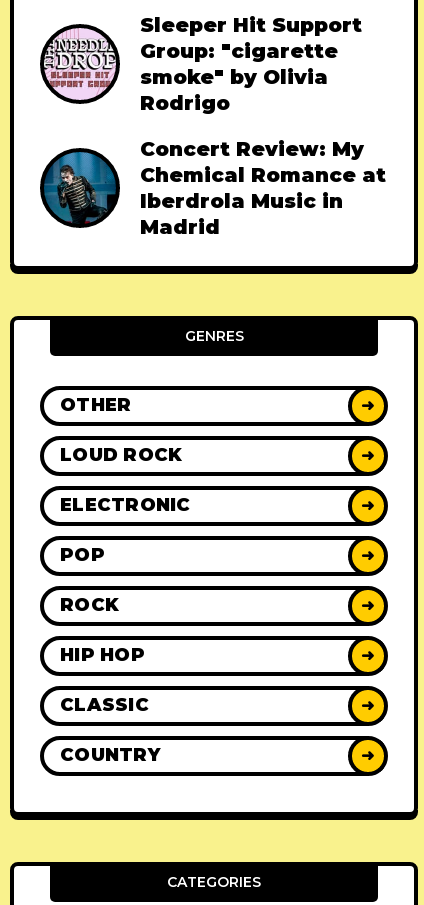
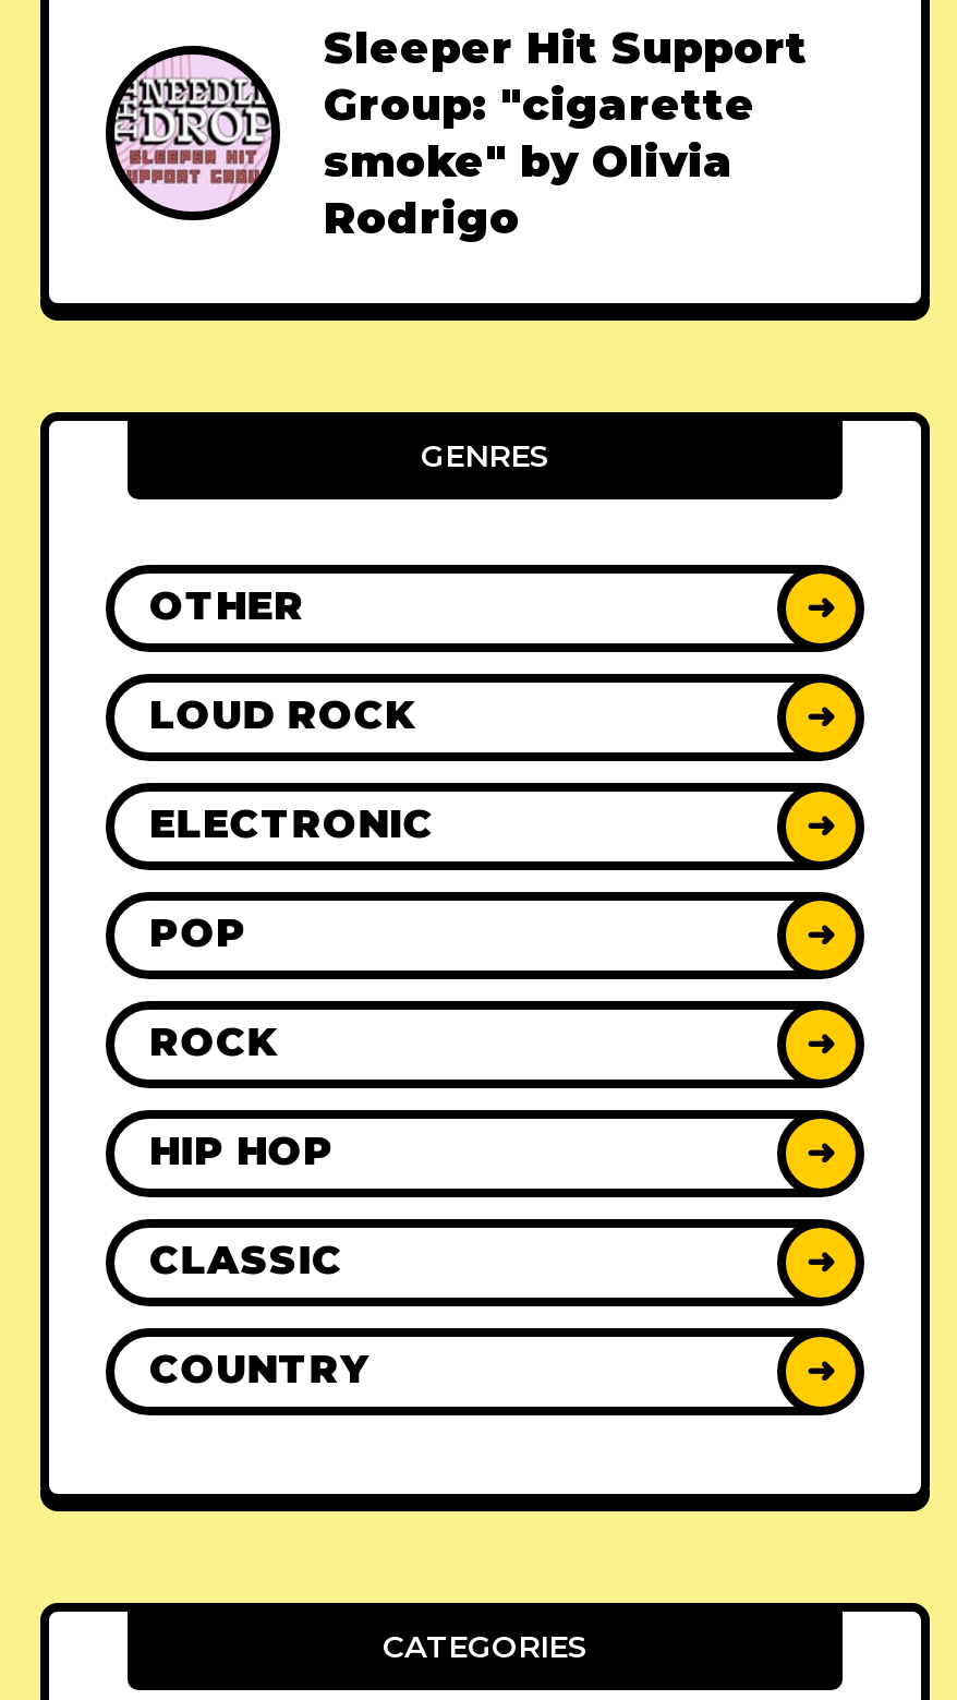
- [image]
- Concert Review: My
- Chemical Romance at
- Iberdrola Music in
- Madrid
